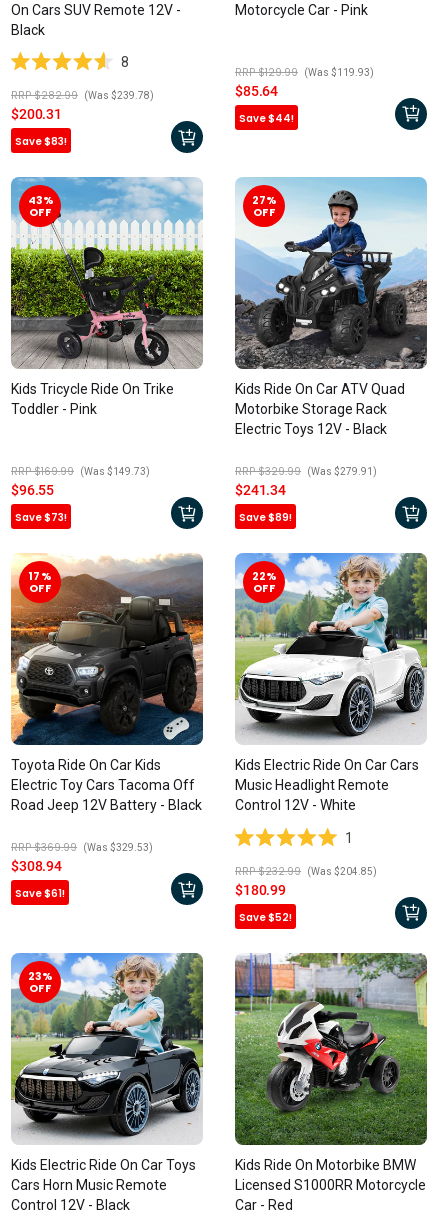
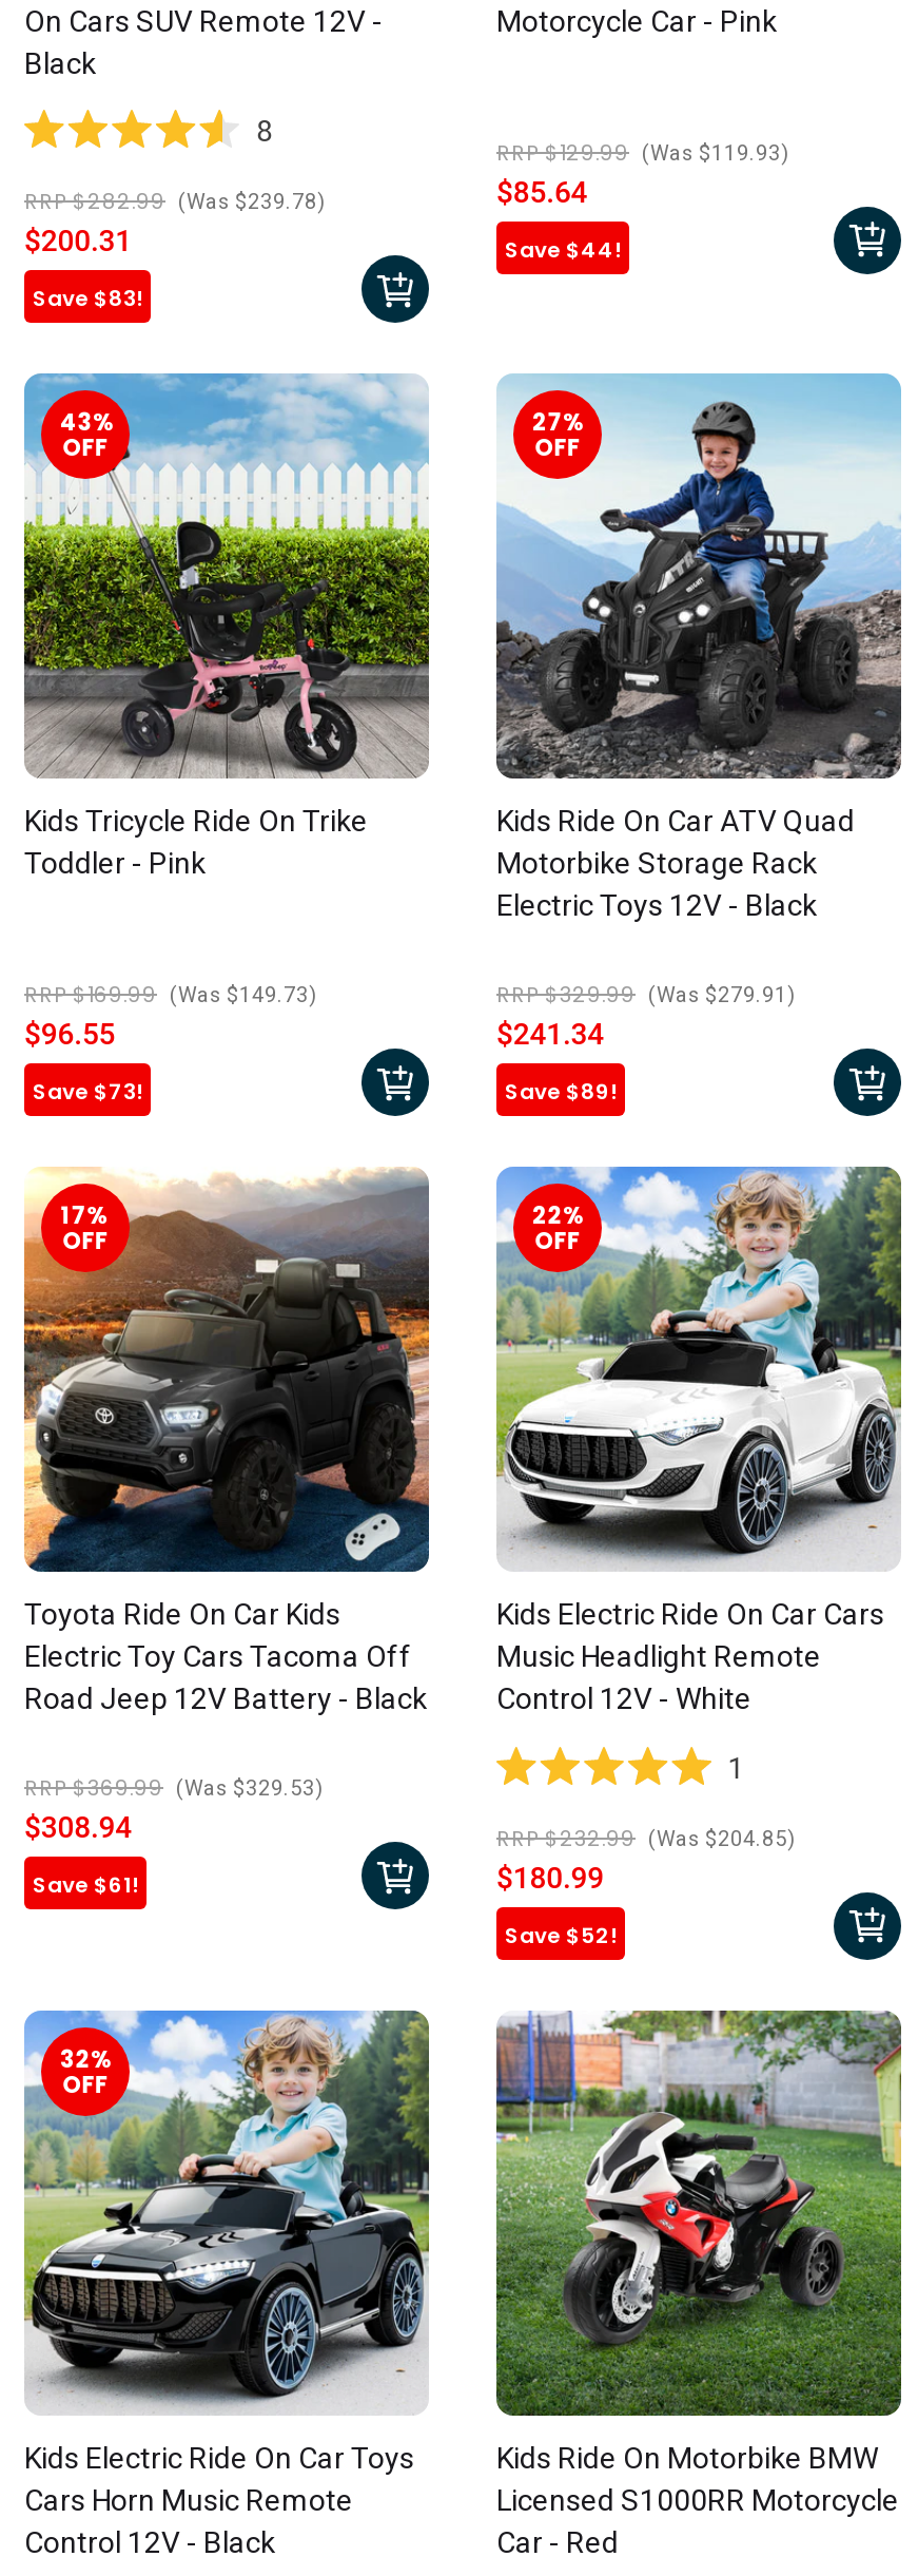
- 23%
+ 32%
